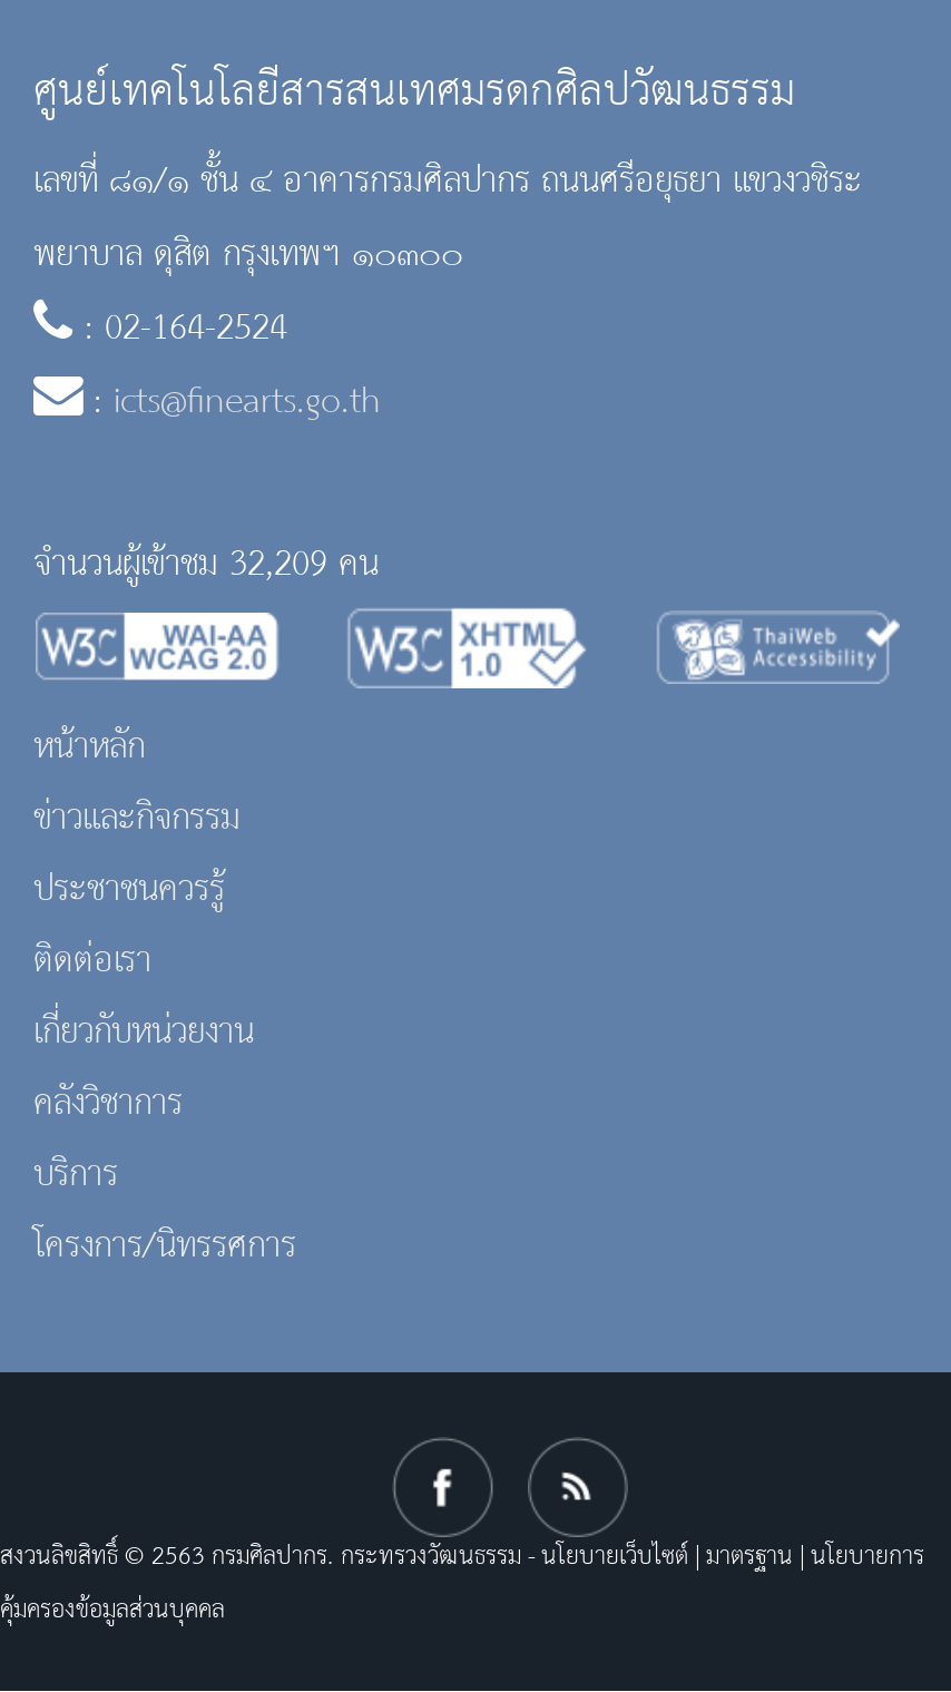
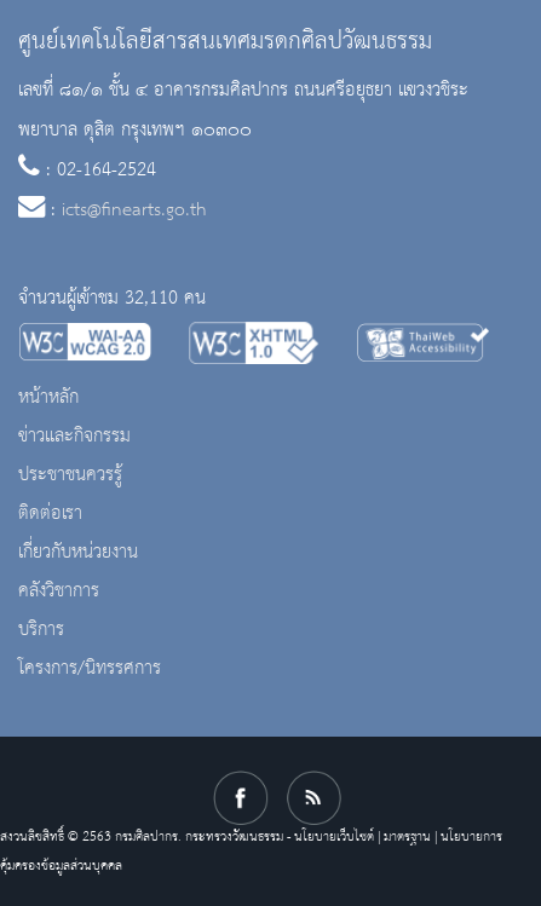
- จำนวนผู้เข้าชม 32,209 คน
+ จำนวนผู้เข้าชม 32,110 คน
